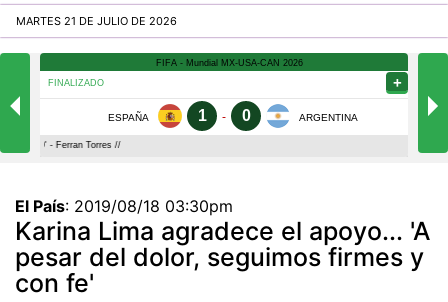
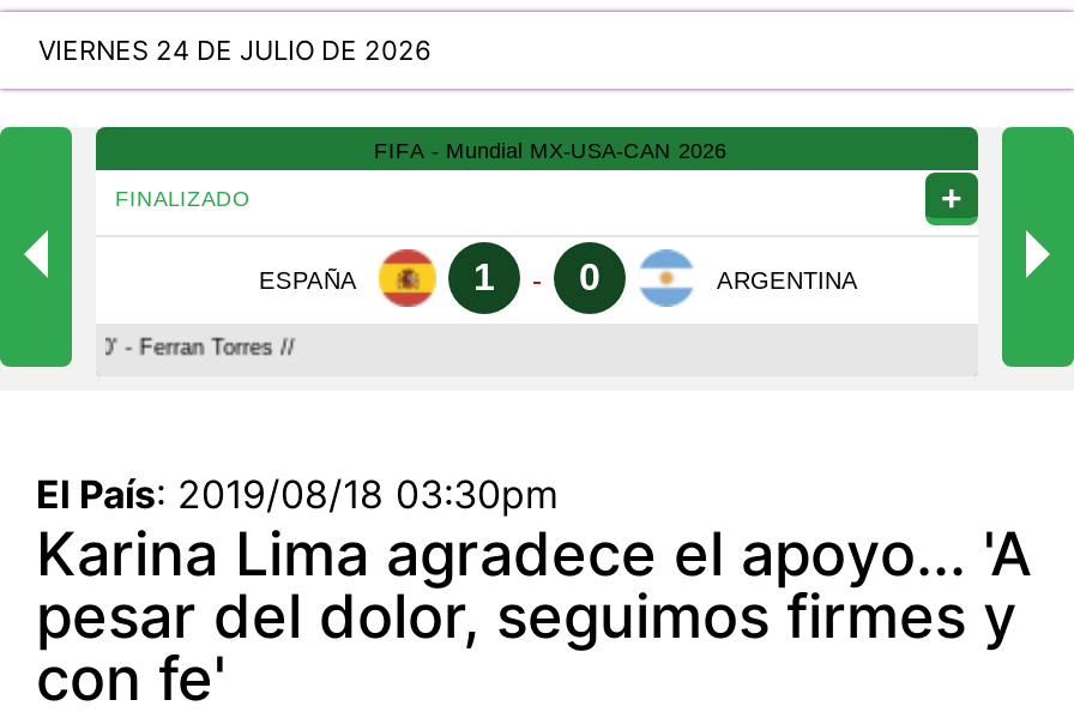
- MARTES 21 DE JULIO DE 2026
+ VIERNES 24 DE JULIO DE 2026
